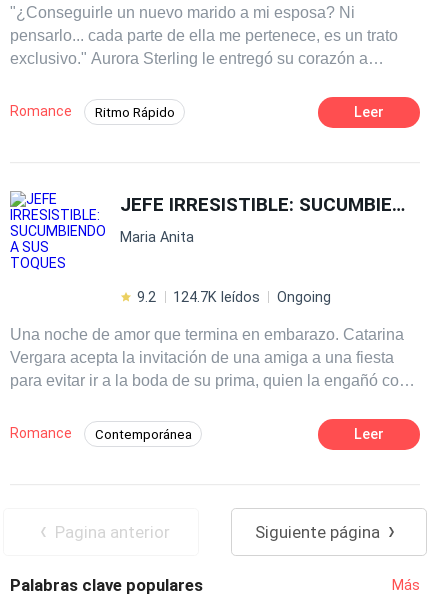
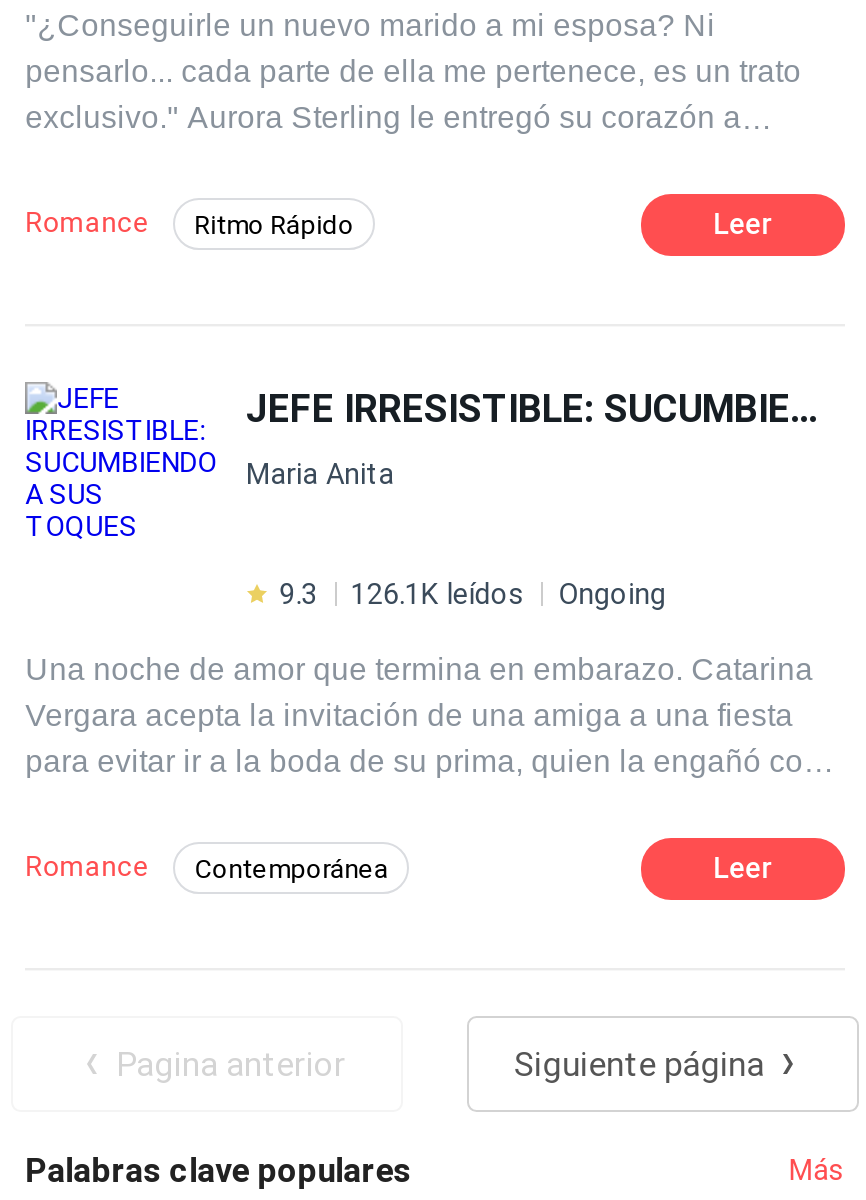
- 9.2
+ 9.3

- 124.7K leídos
+ 126.1K leídos
